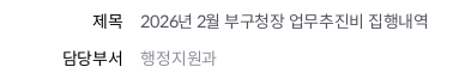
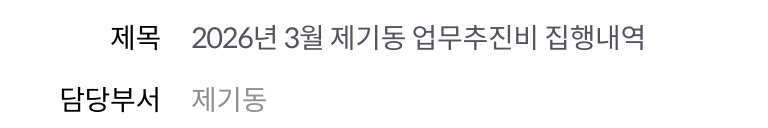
- 2026년 2월 부구청장 업무추진비 집행내역
+ 2026년 3월 제기동 업무추진비 집행내역

- 행정지원과
+ 제기동
